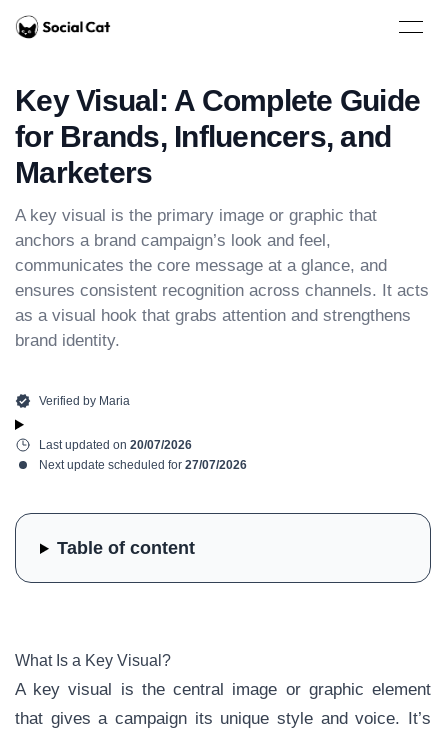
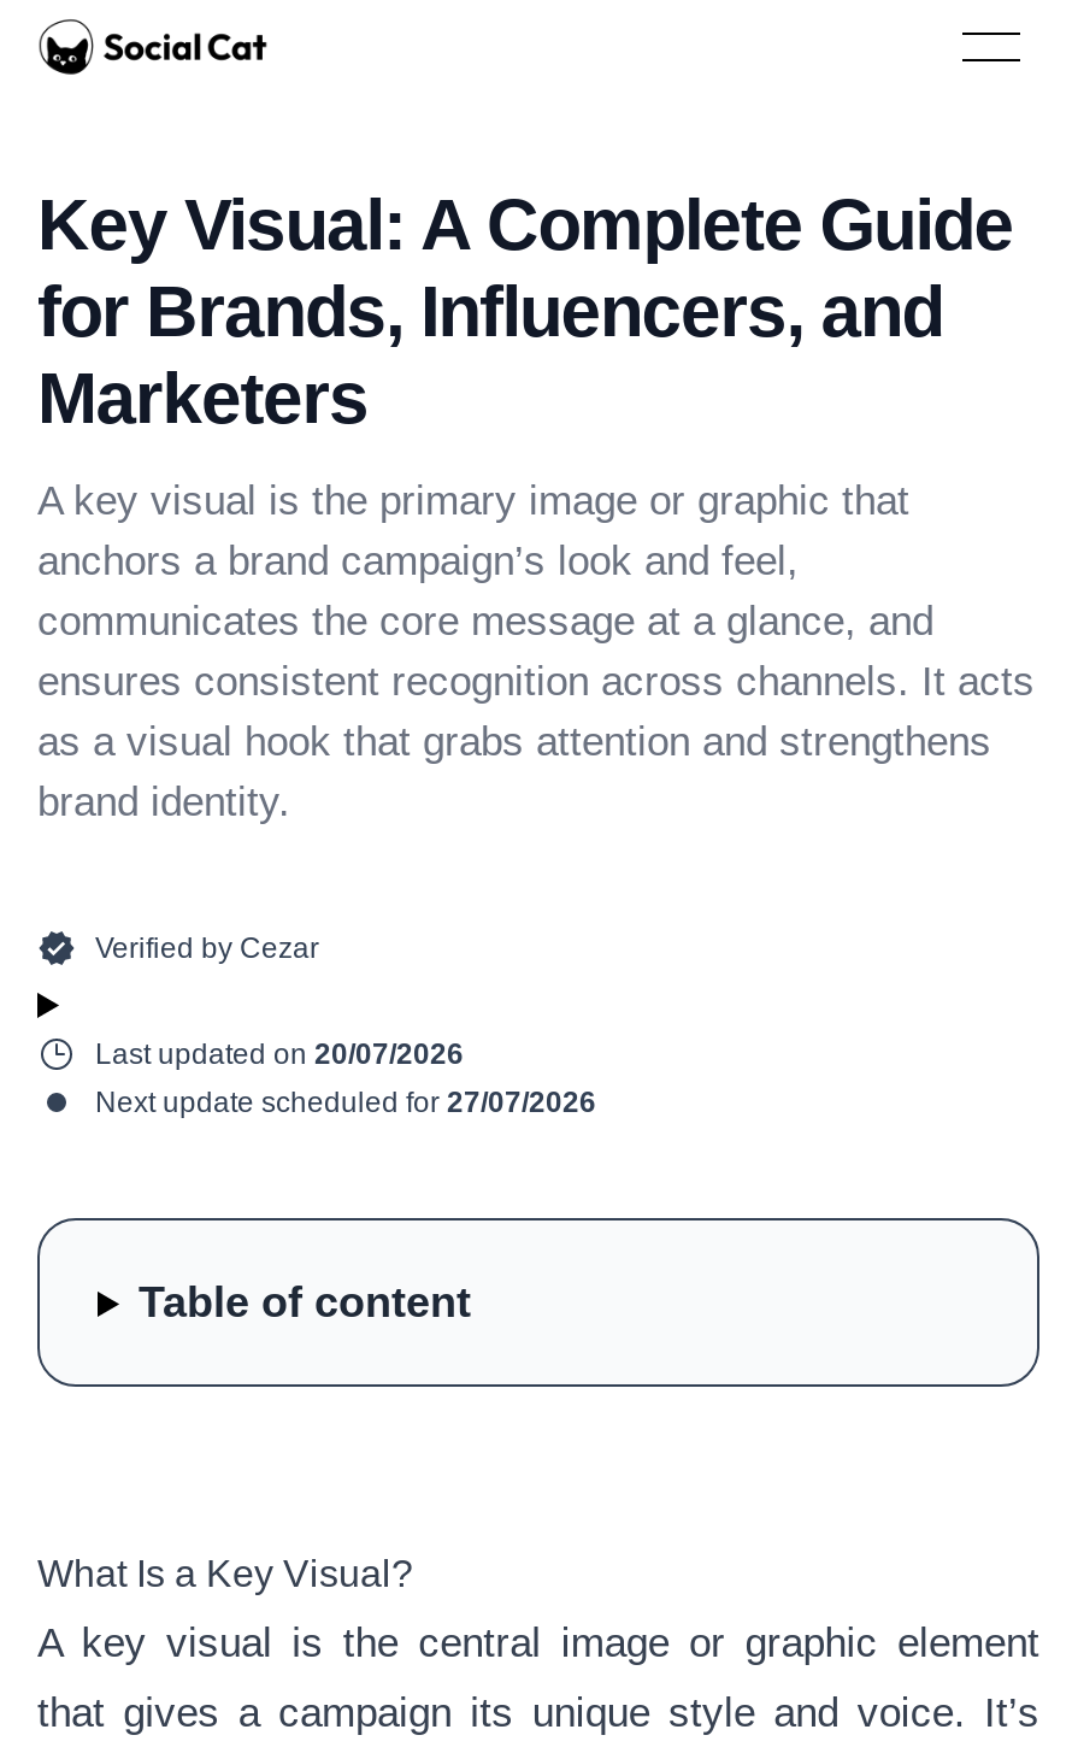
- Verified by Maria
+ Verified by Cezar
